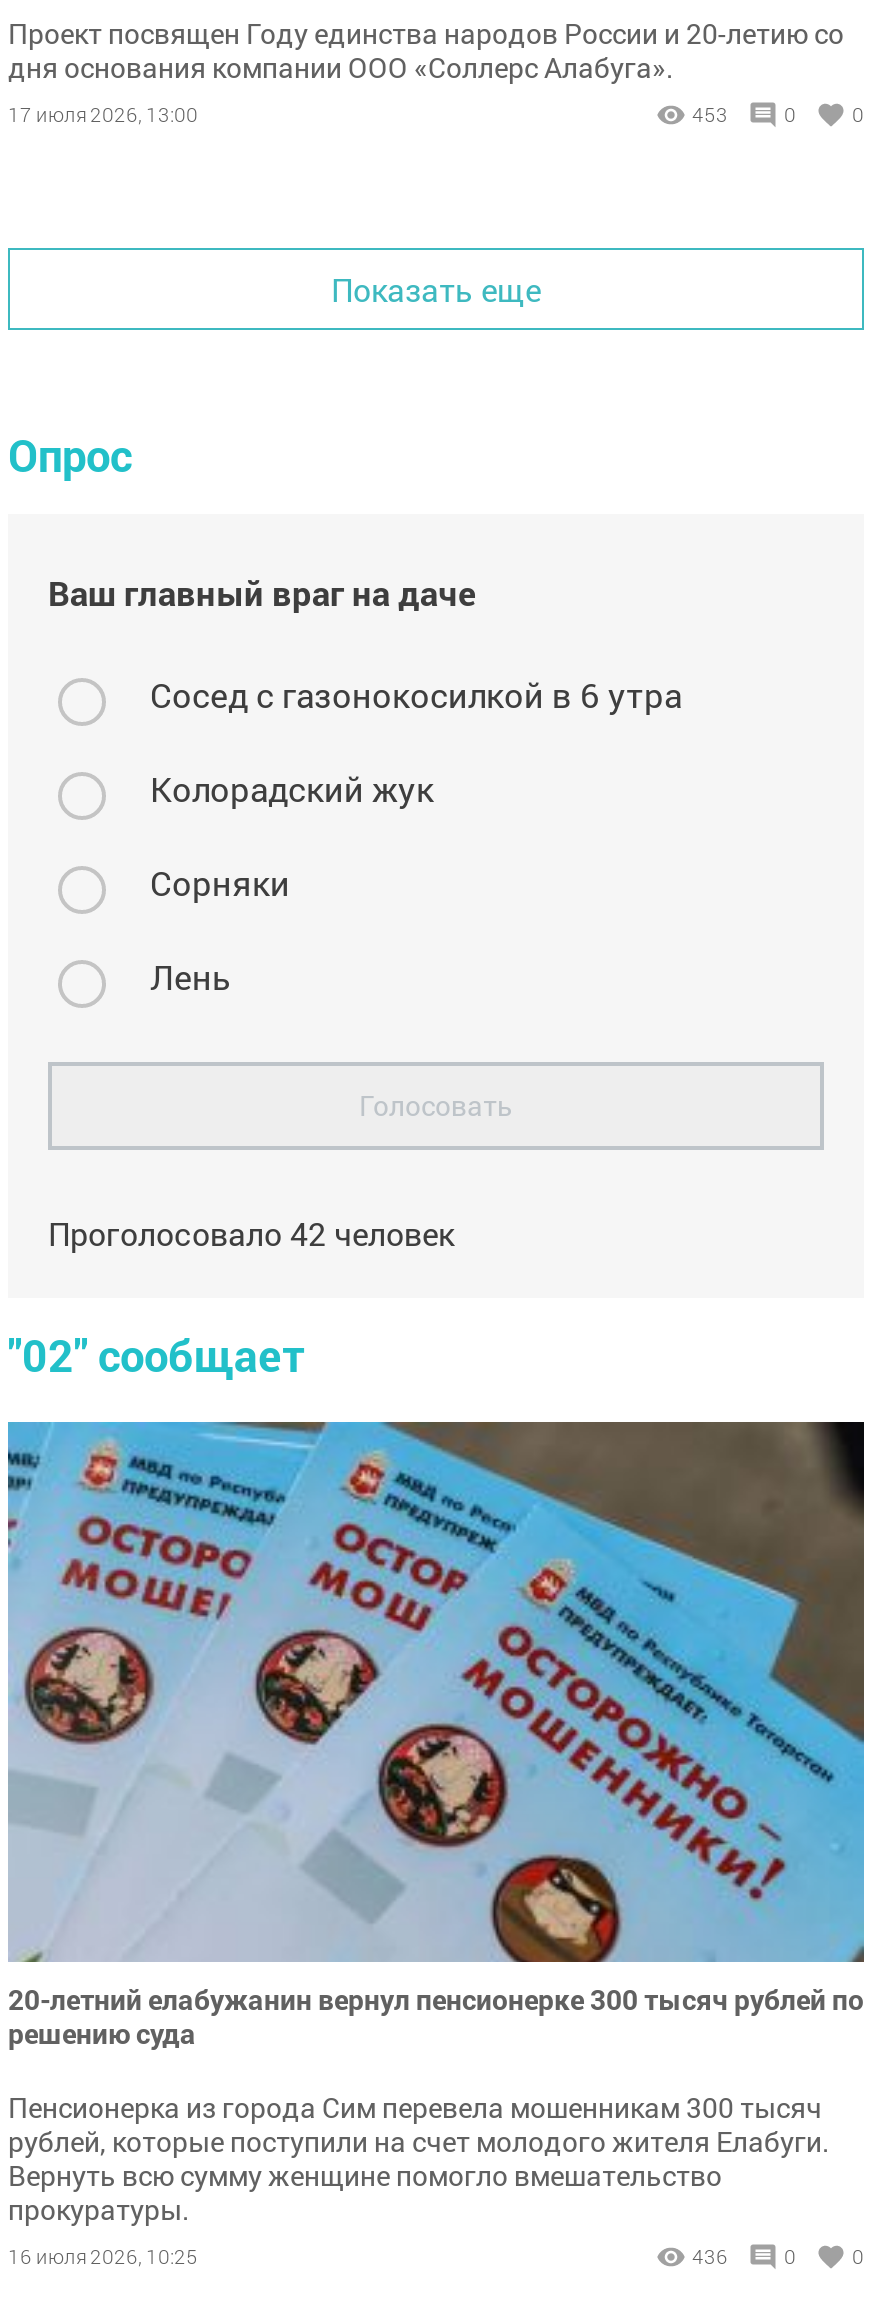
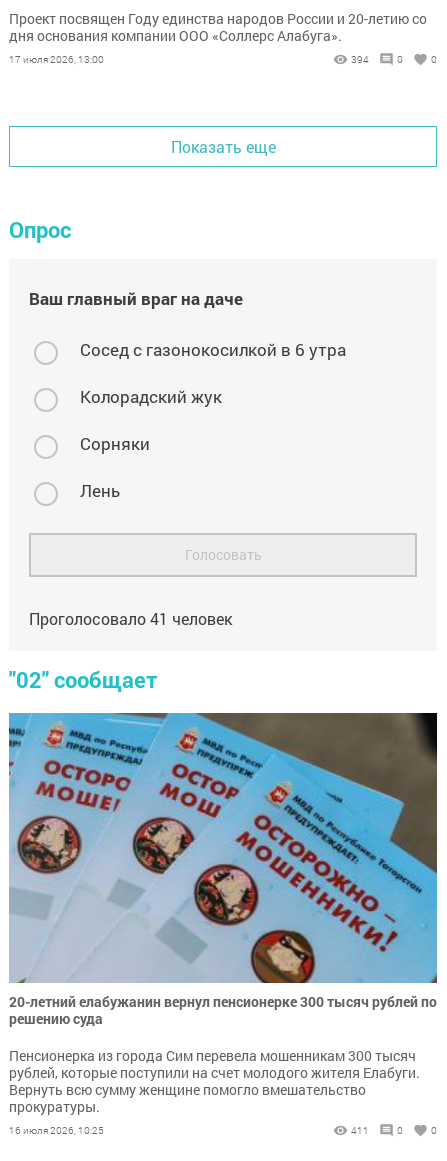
- 453
+ 394

- Проголосовало 42 человек
+ Проголосовало 41 человек

- 436
+ 411
